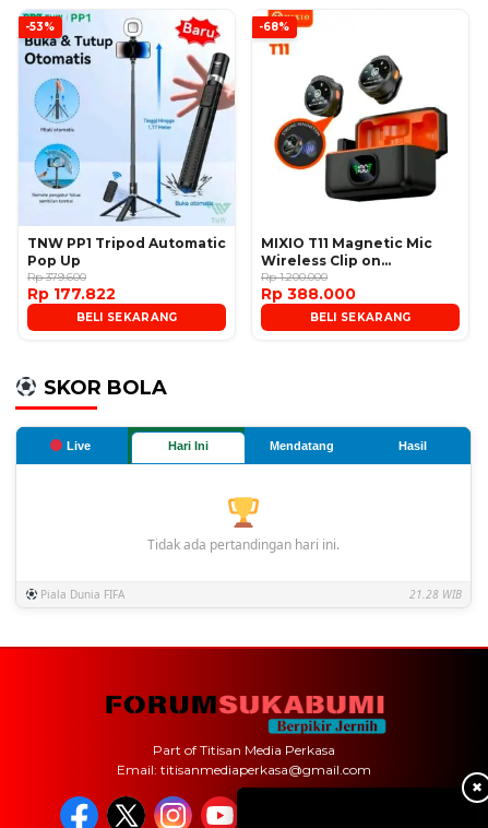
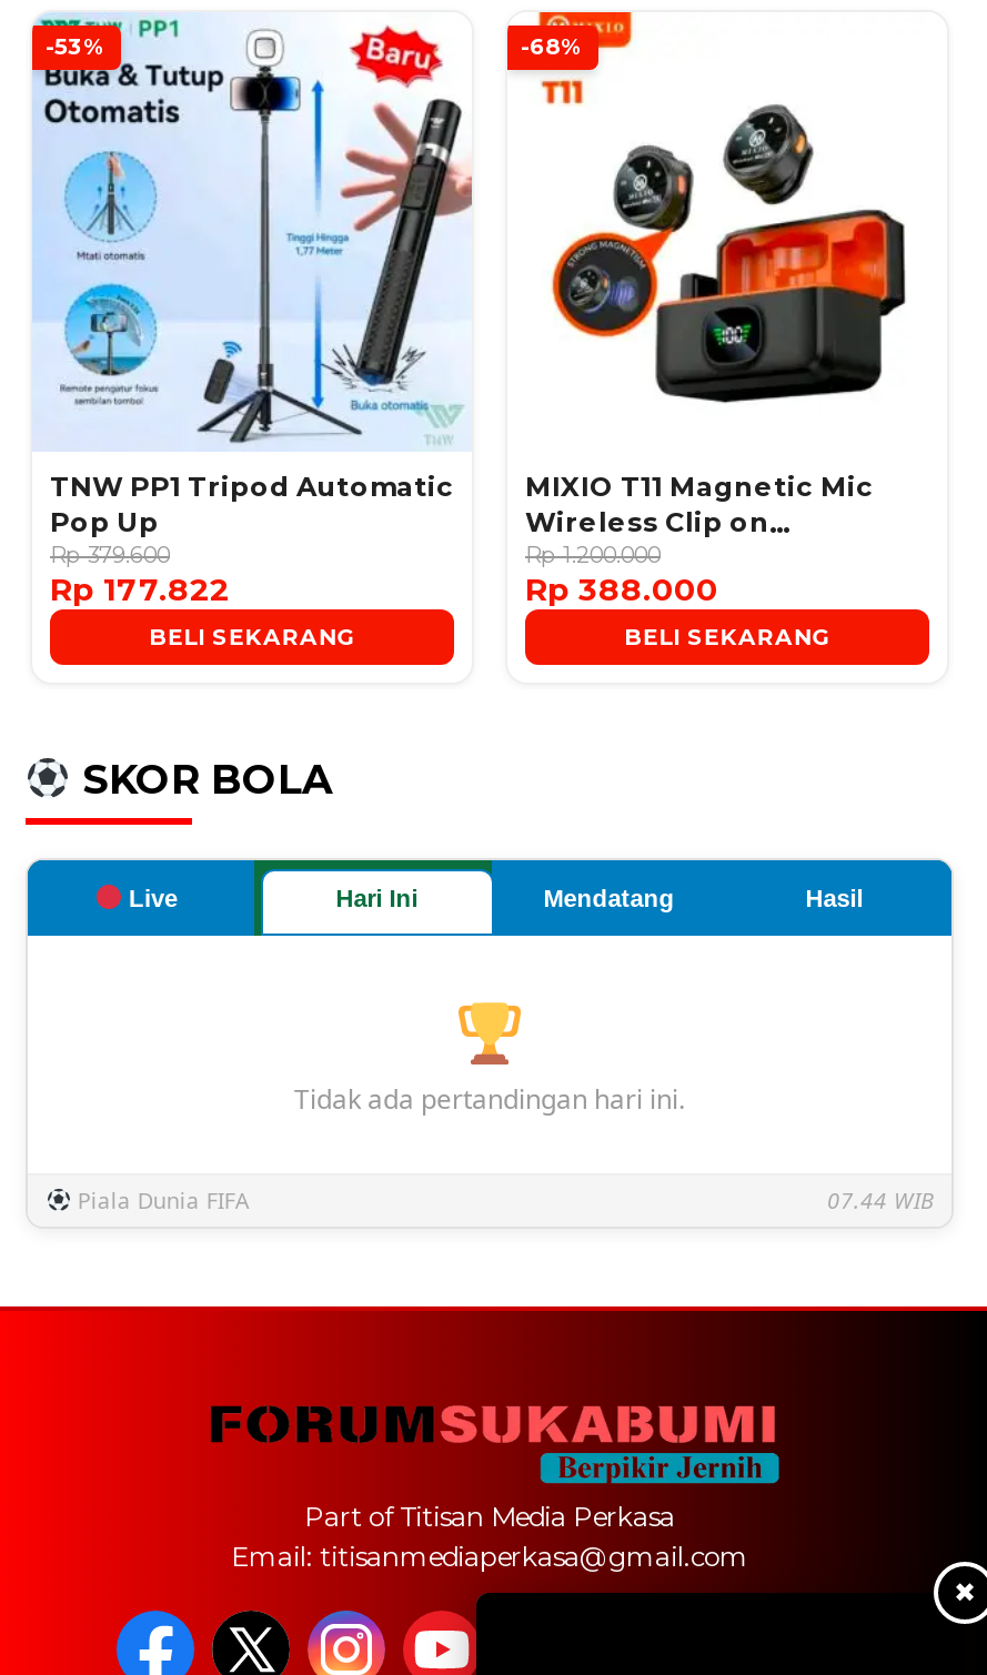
- 21.28 WIB
+ 07.44 WIB
